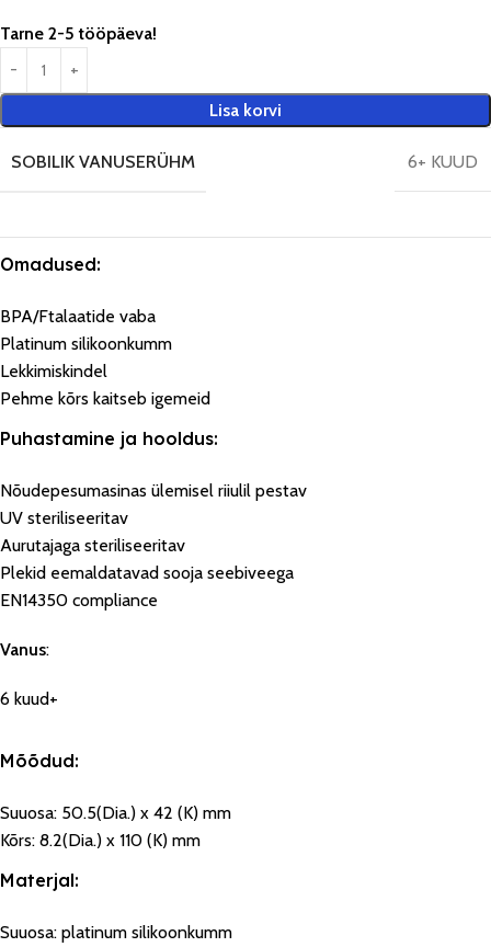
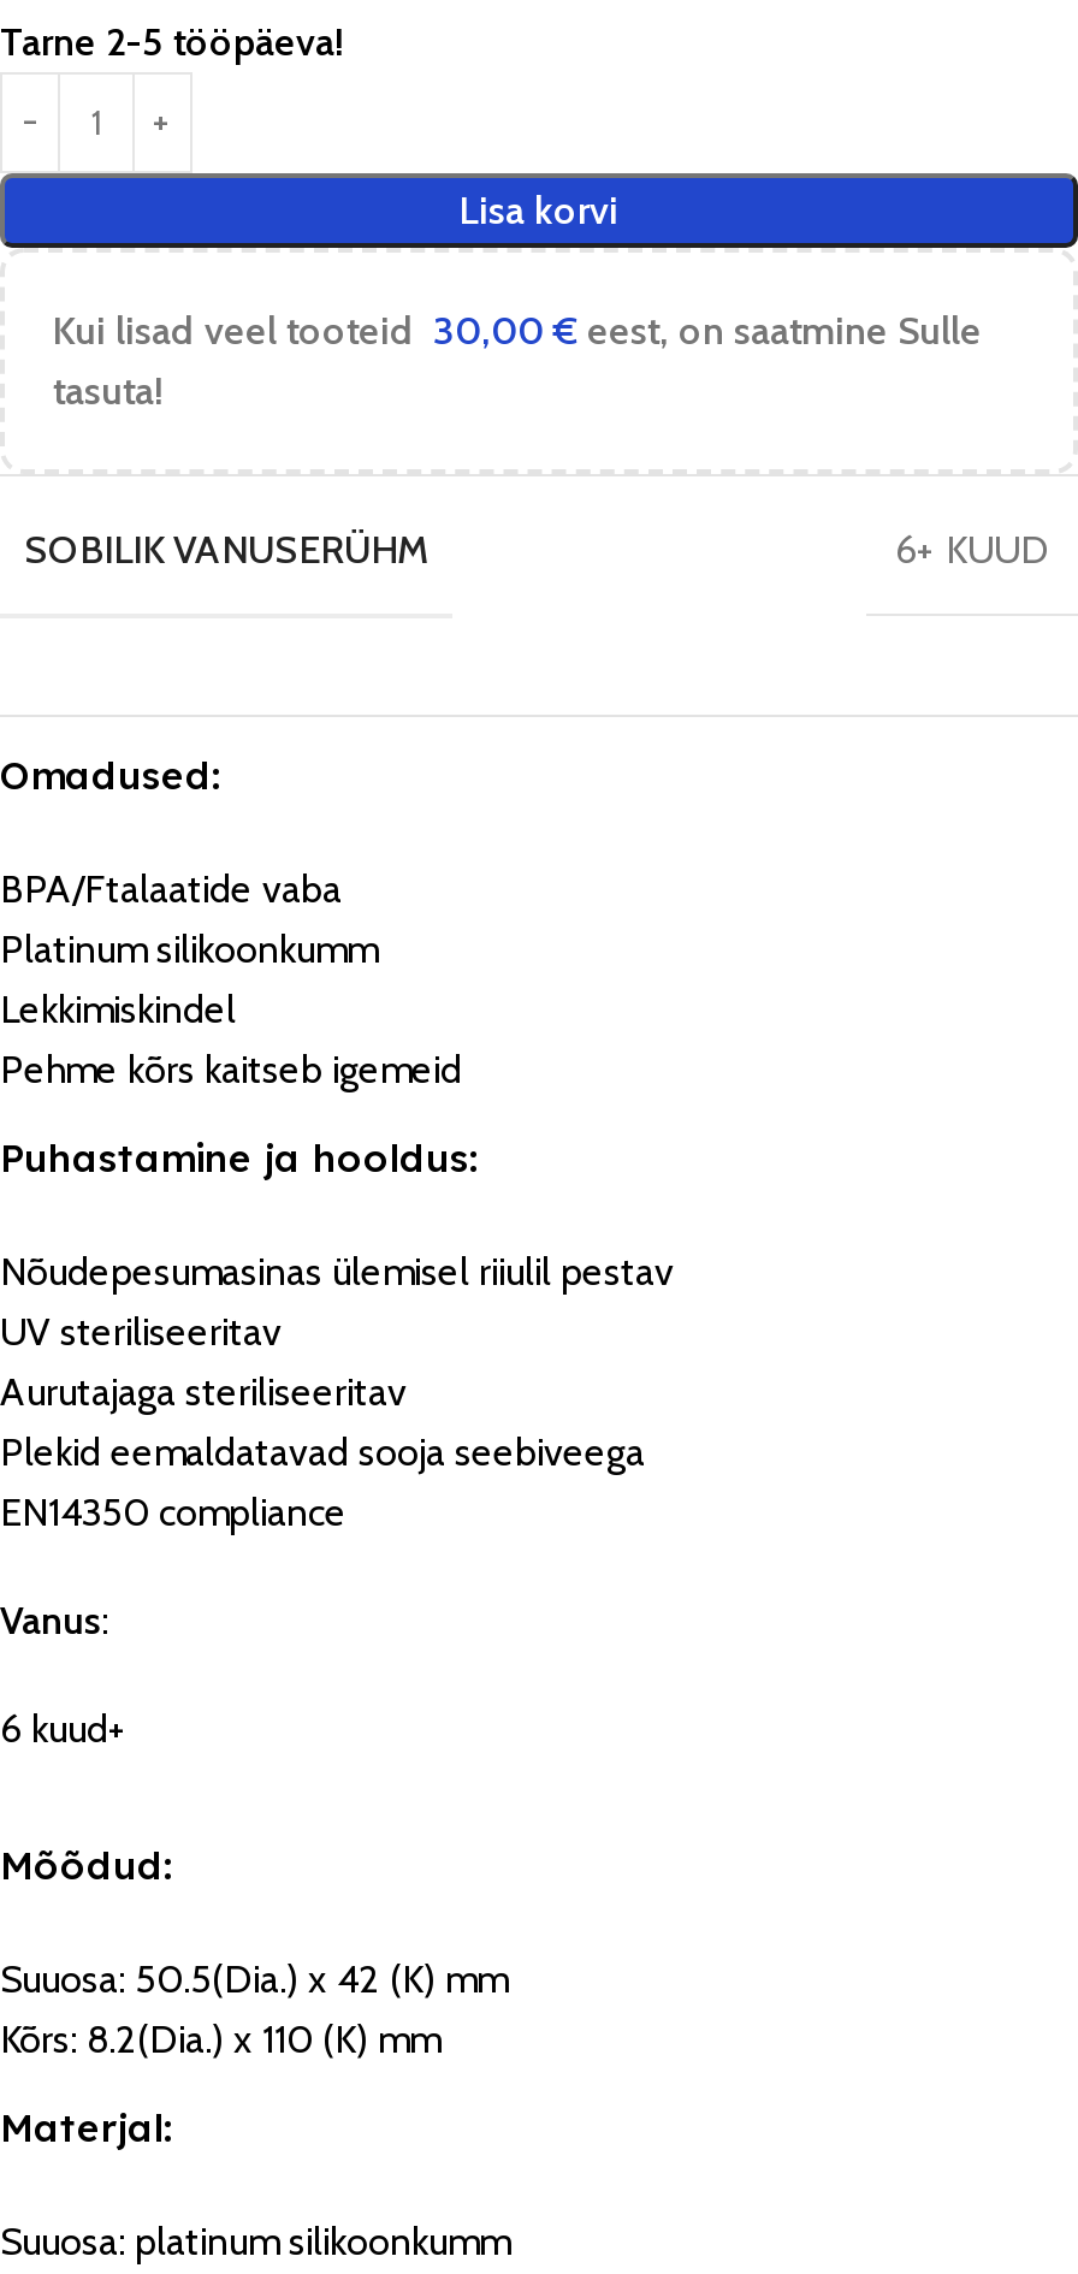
+ Kui lisad veel tooteid 30,00 €eest, on saatmine Sulle
+ tasuta!
